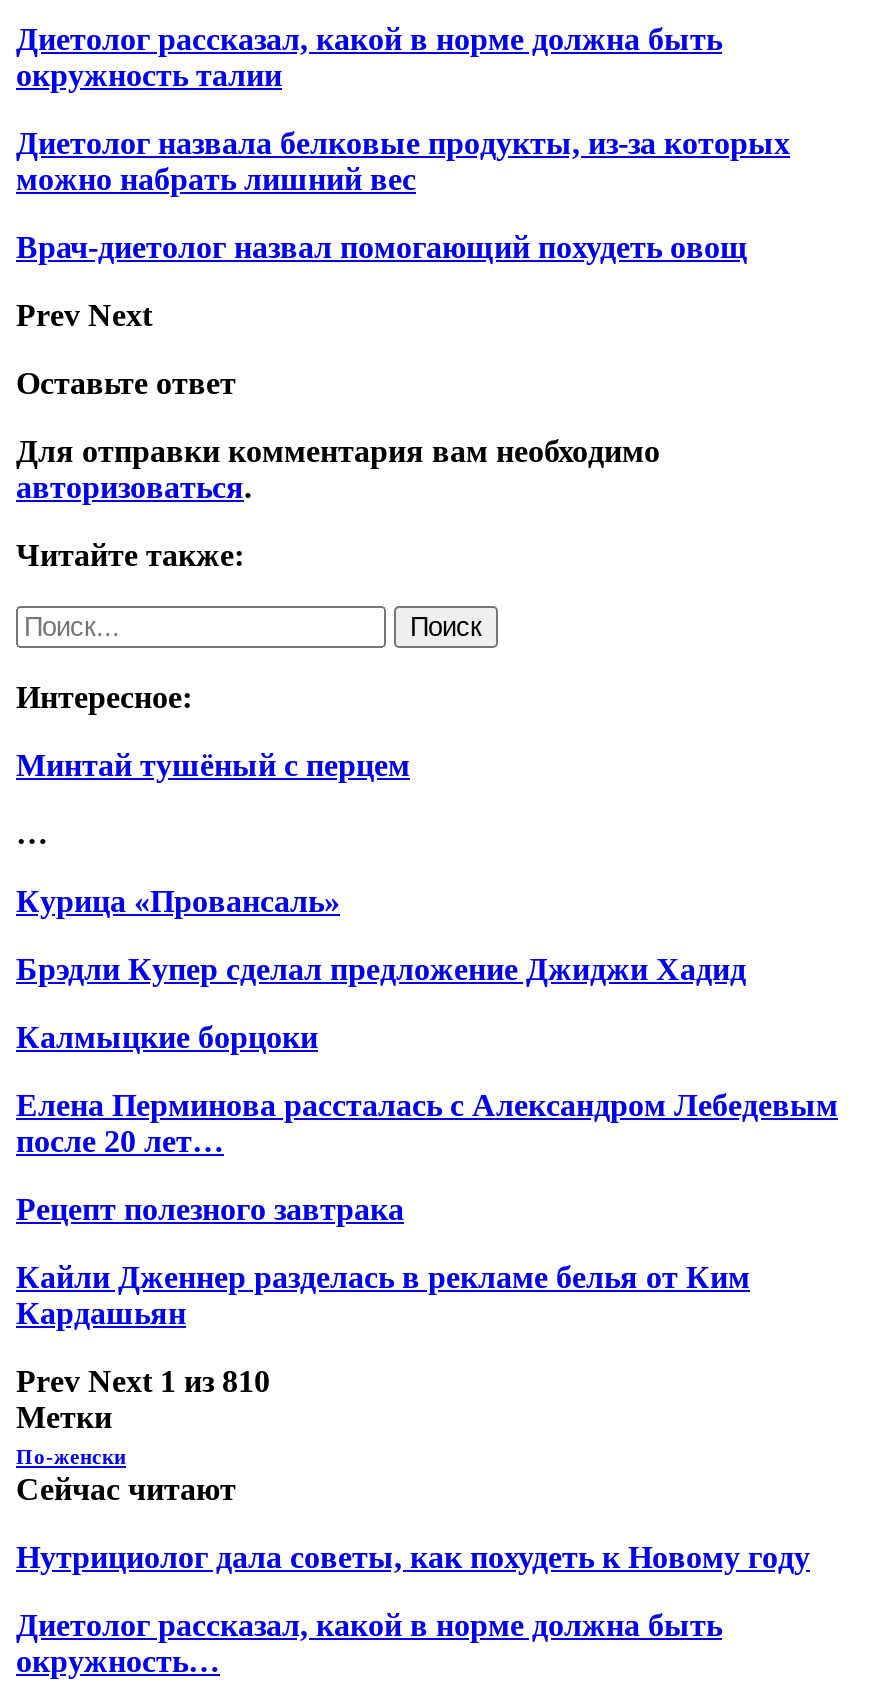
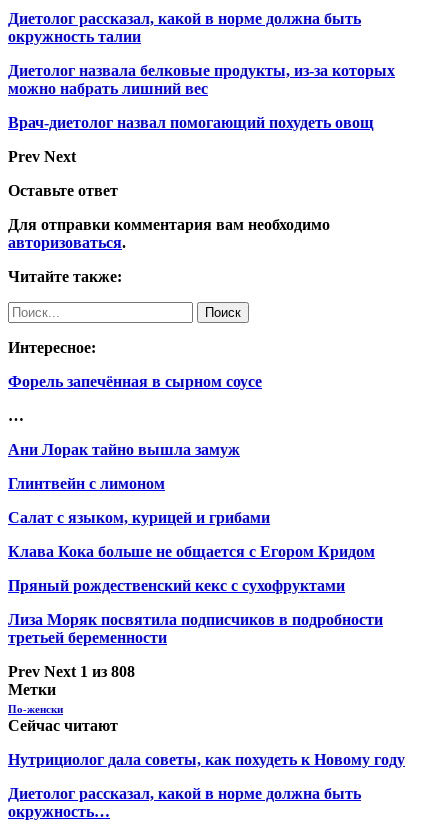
- Минтай тушёный с перцем
+ Форель запечённая в сырном соусе

- Курица «Провансаль»
+ Ани Лорак тайно вышла замуж

- Брэдли Купер сделал предложение Джиджи Хадид
+ Глинтвейн с лимоном

- Калмыцкие борцоки
+ Салат с языком, курицей и грибами

- Елена Перминова рассталась с Александром Лебедевым
- после 20 лет…
+ Клава Кока больше не общается с Егором Кридом

- Рецепт полезного завтрака
+ Пряный рождественский кекс с сухофруктами

- Кайли Дженнер разделась в рекламе белья от Ким
- Кардашьян
+ Лиза Моряк посвятила подписчиков в подробности
+ третьей беременности

- Prev Next 1 из 810
+ Prev Next 1 из 808
